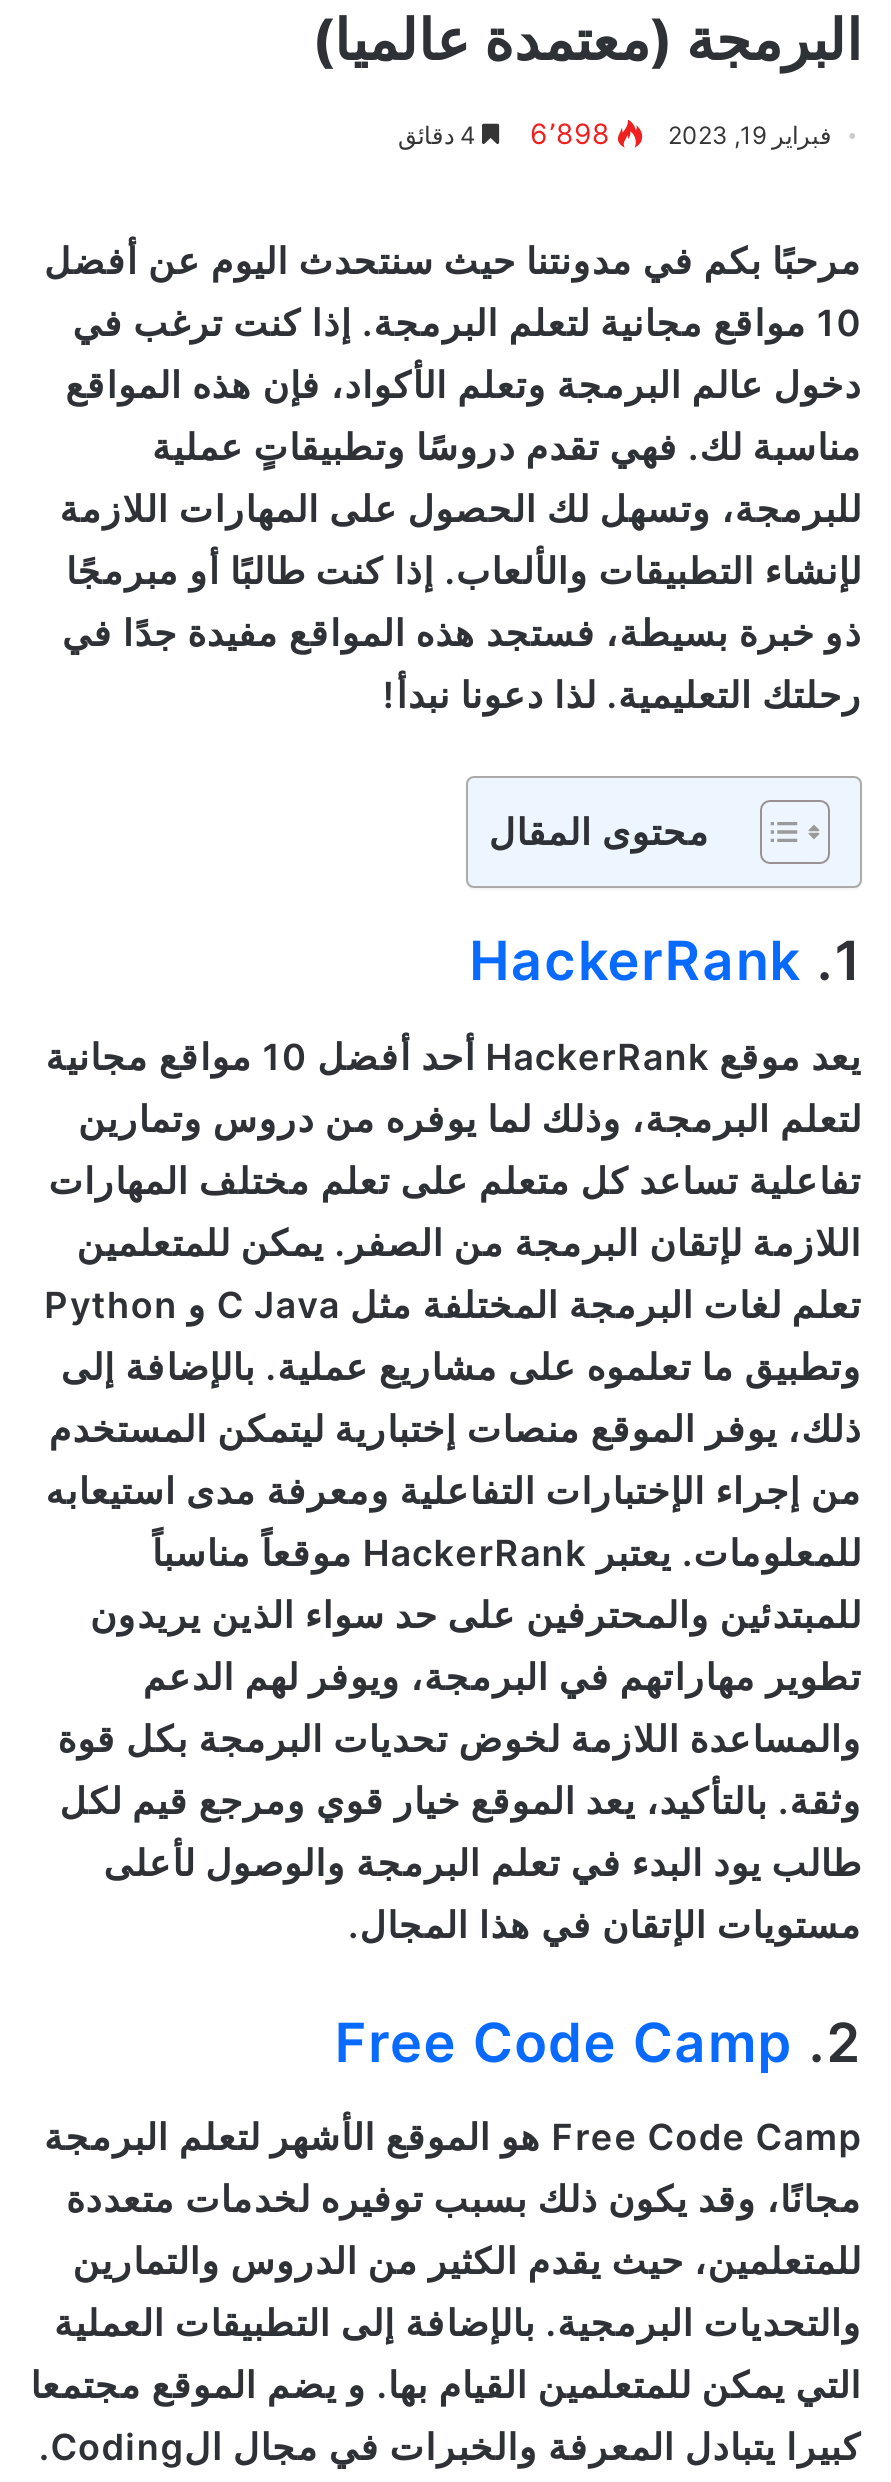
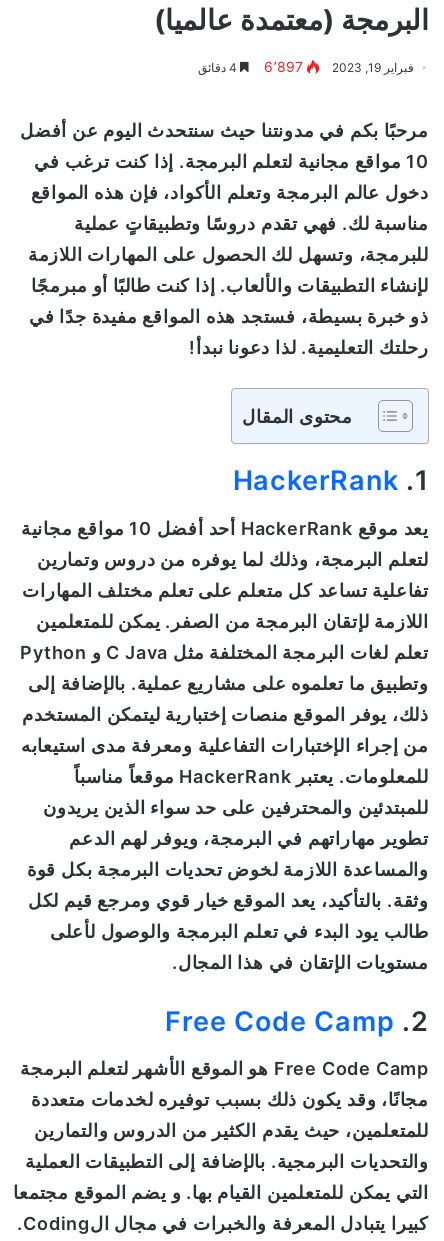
- 6٬898
+ 6٬897
